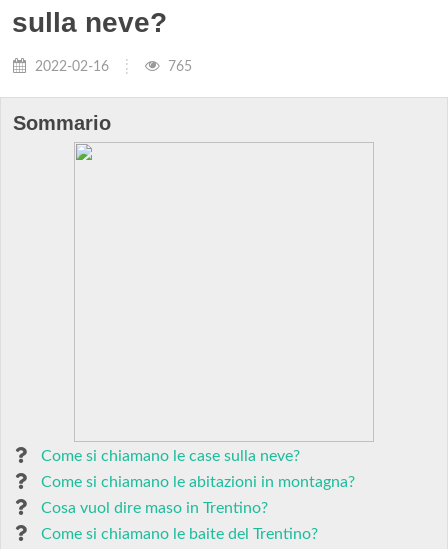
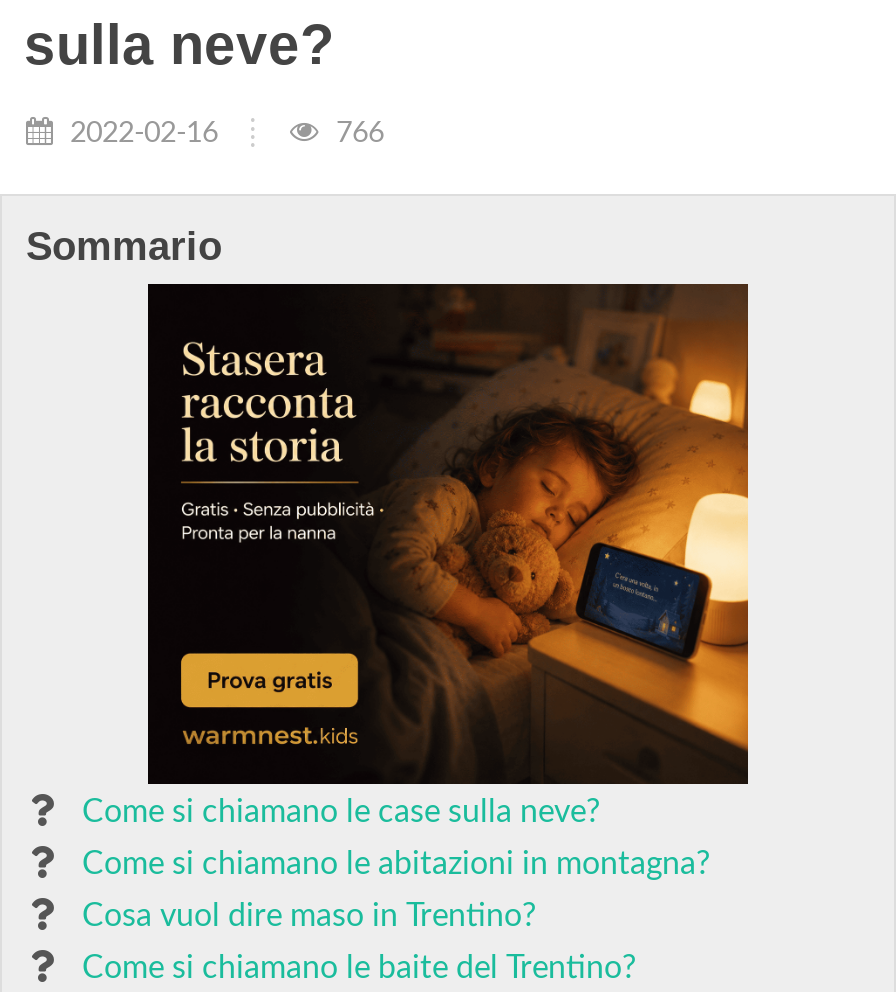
- 765
+ 766

+ [image]
